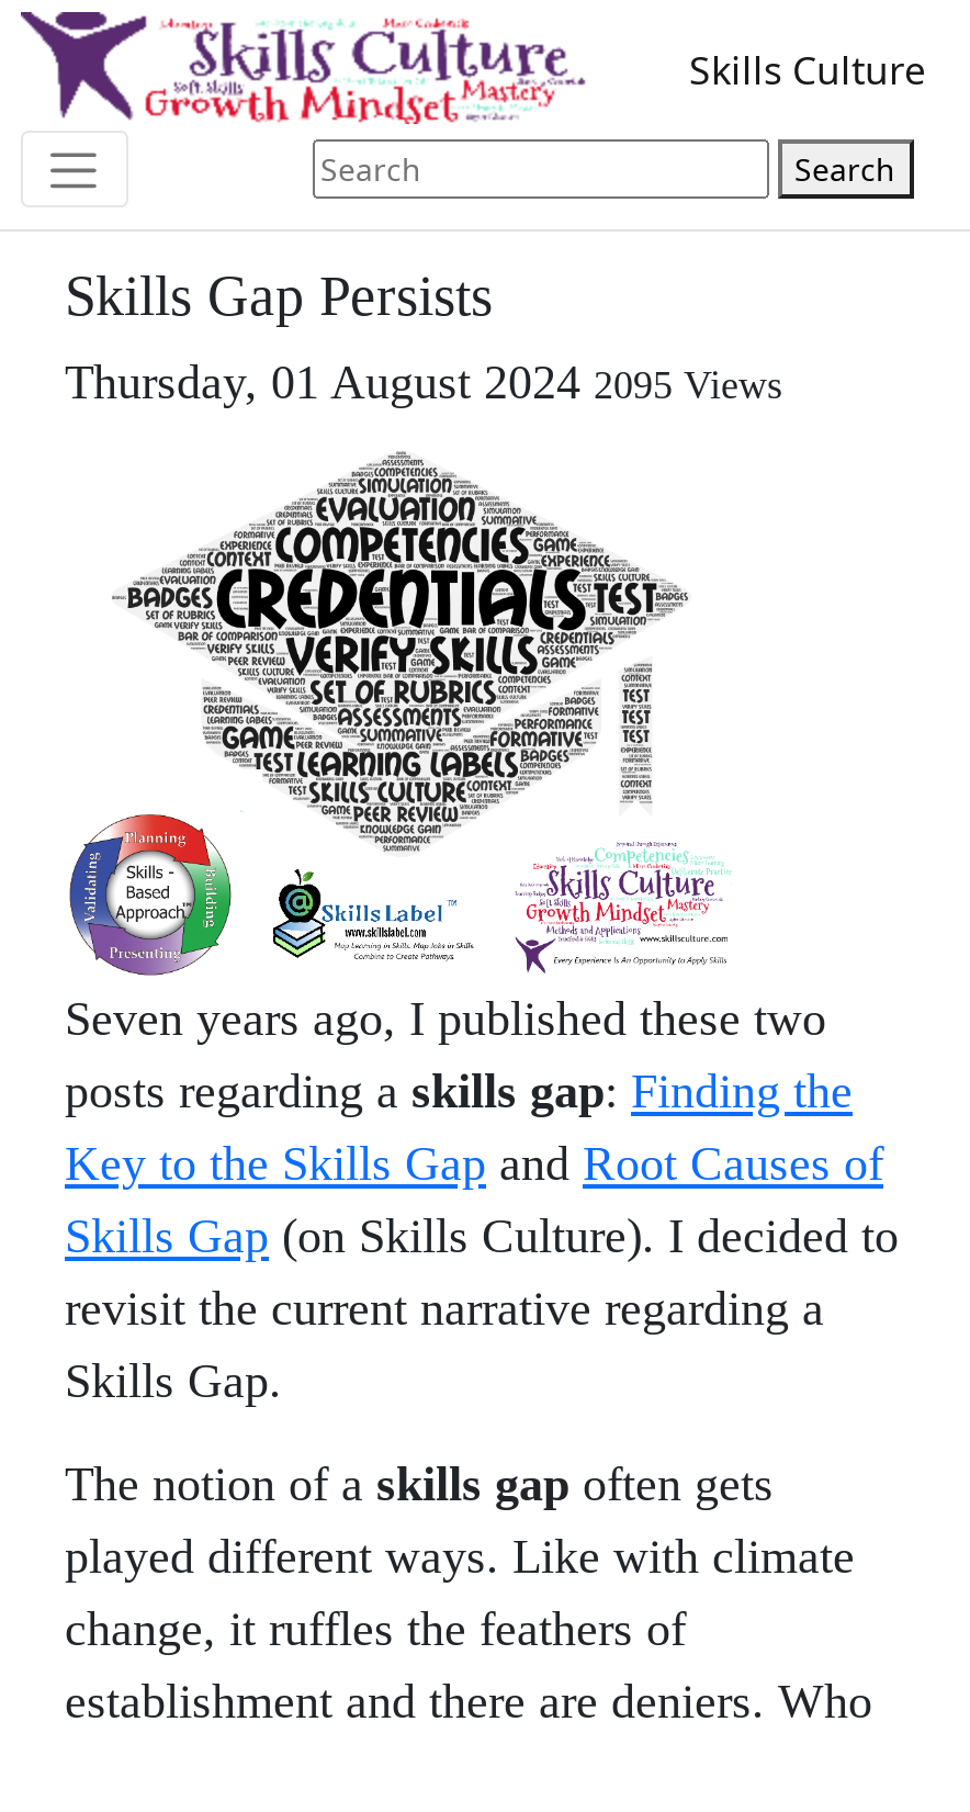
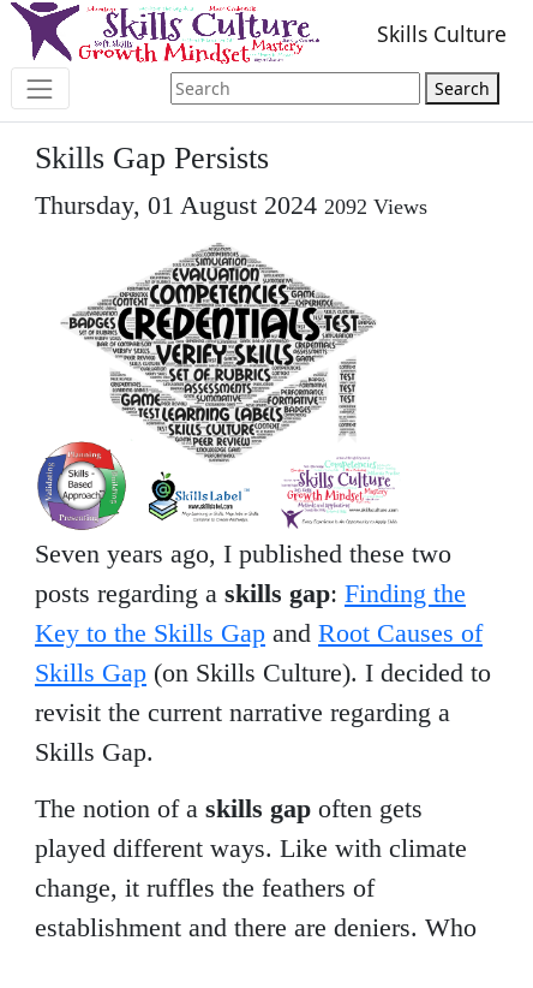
- Thursday, 01 August 2024 2095 Views
+ Thursday, 01 August 2024 2092 Views
